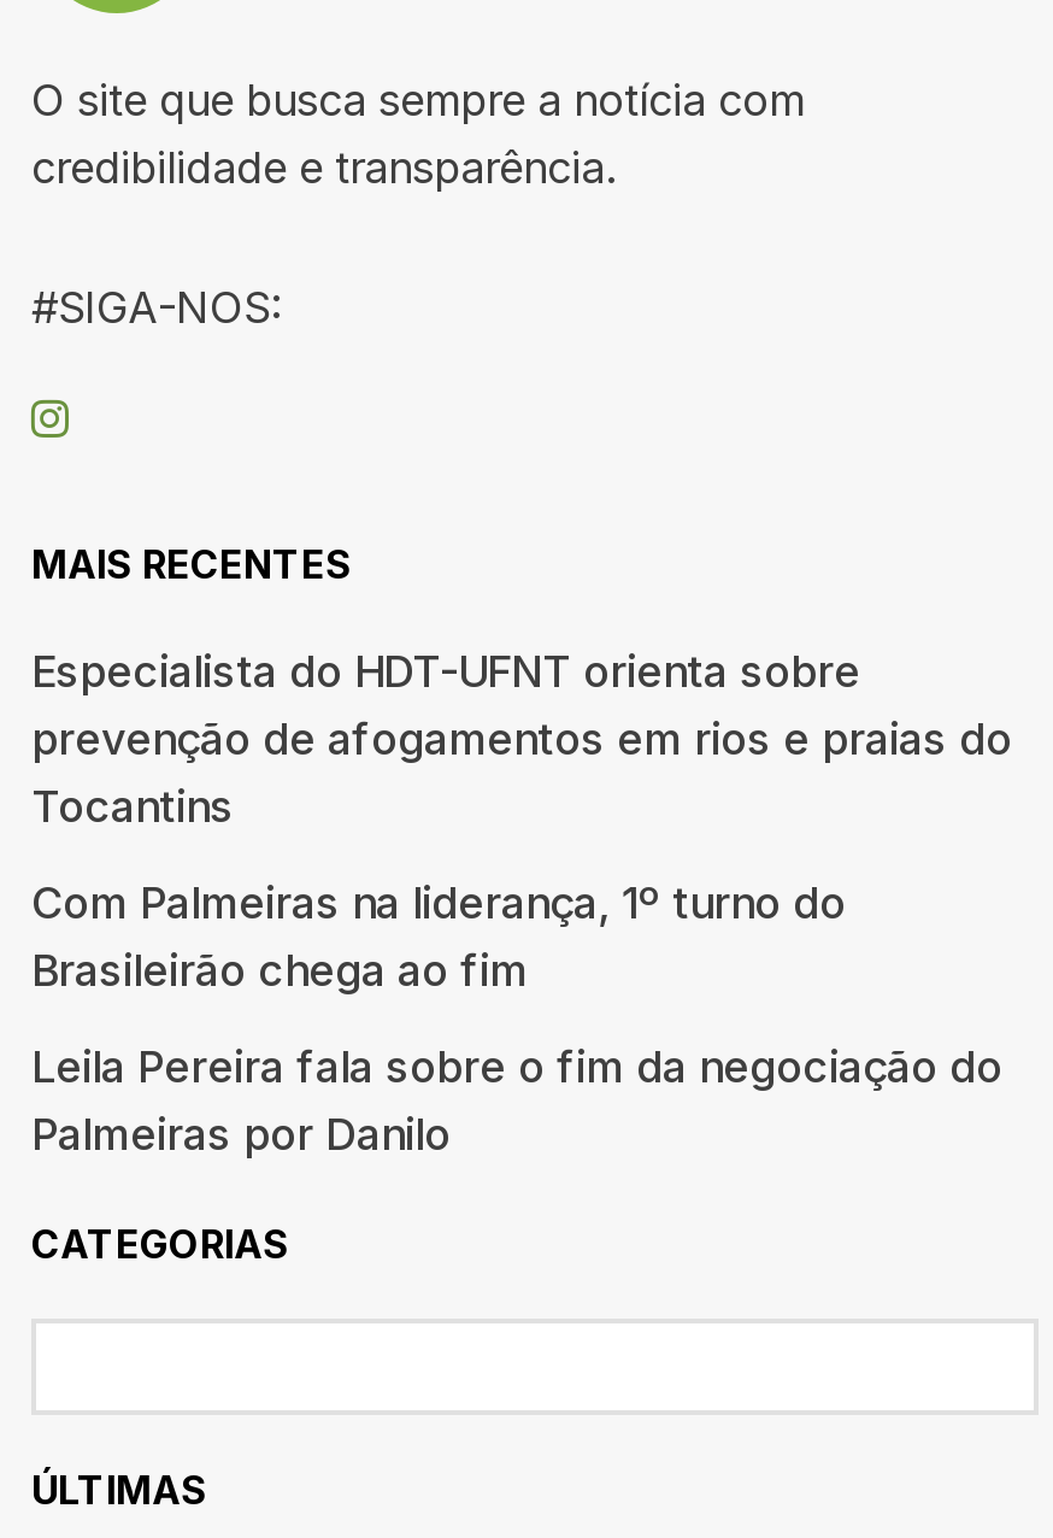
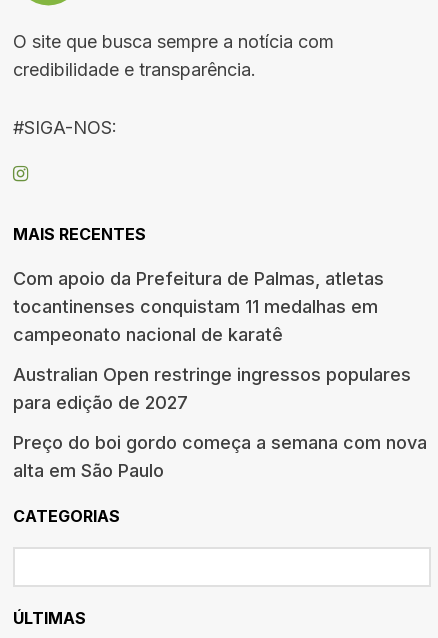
- Especialista do HDT-UFNT orienta sobre
- prevenção de afogamentos em rios e praias do
- Tocantins
+ Com apoio da Prefeitura de Palmas, atletas
+ tocantinenses conquistam 11 medalhas em
+ campeonato nacional de karatê

- Com Palmeiras na liderança, 1º turno do
- Brasileirão chega ao fim
+ Australian Open restringe ingressos populares
+ para edição de 2027

- Leila Pereira fala sobre o fim da negociação do
- Palmeiras por Danilo
+ Preço do boi gordo começa a semana com nova
+ alta em São Paulo
